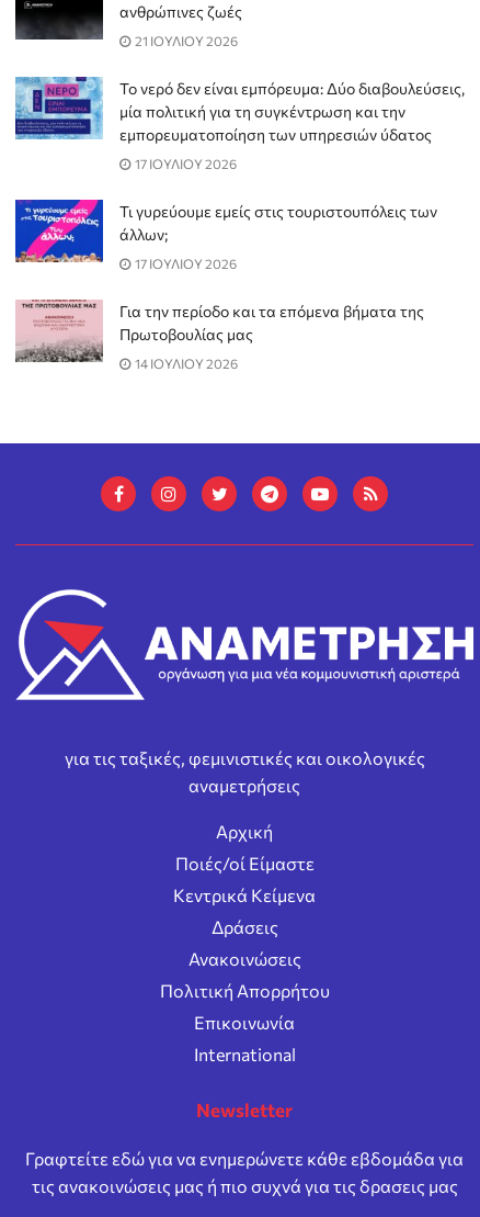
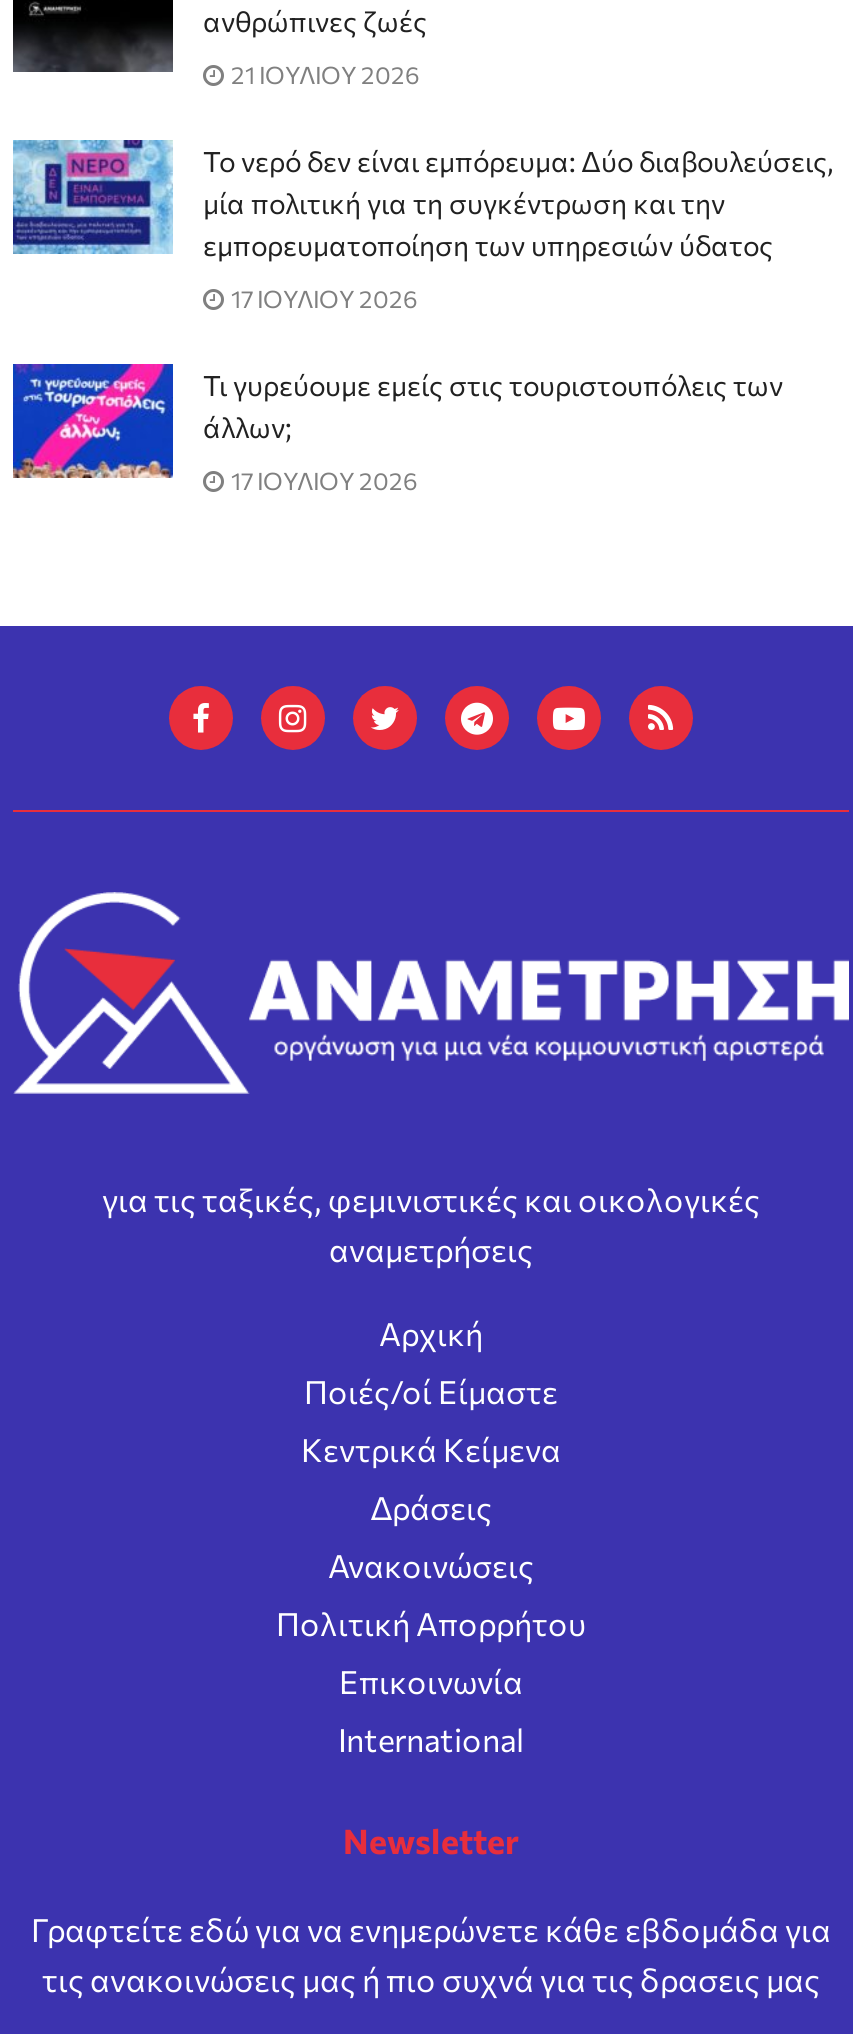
- [image]
- Για την περίοδο και τα επόμενα βήματα της
- Πρωτοβουλίας μας
- 14 ΙΟΥΛΙΟΥ 2026
